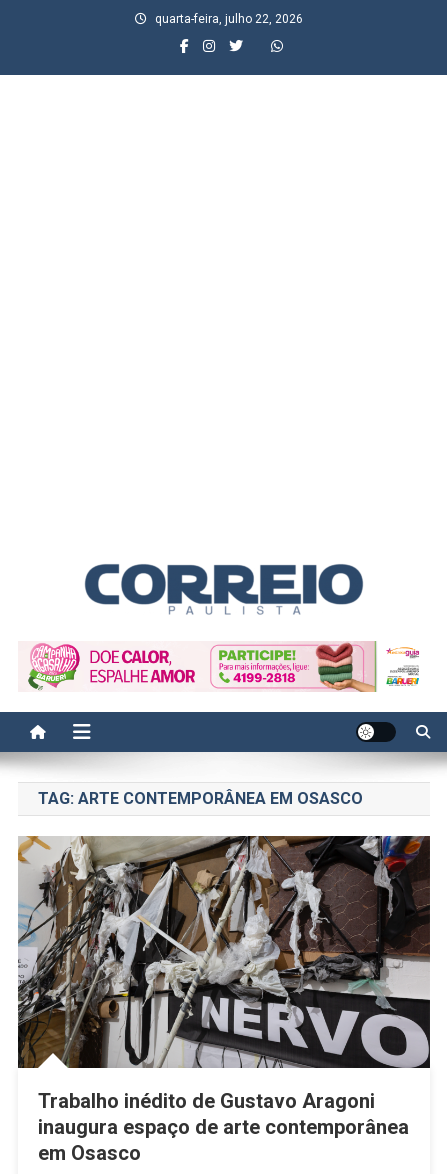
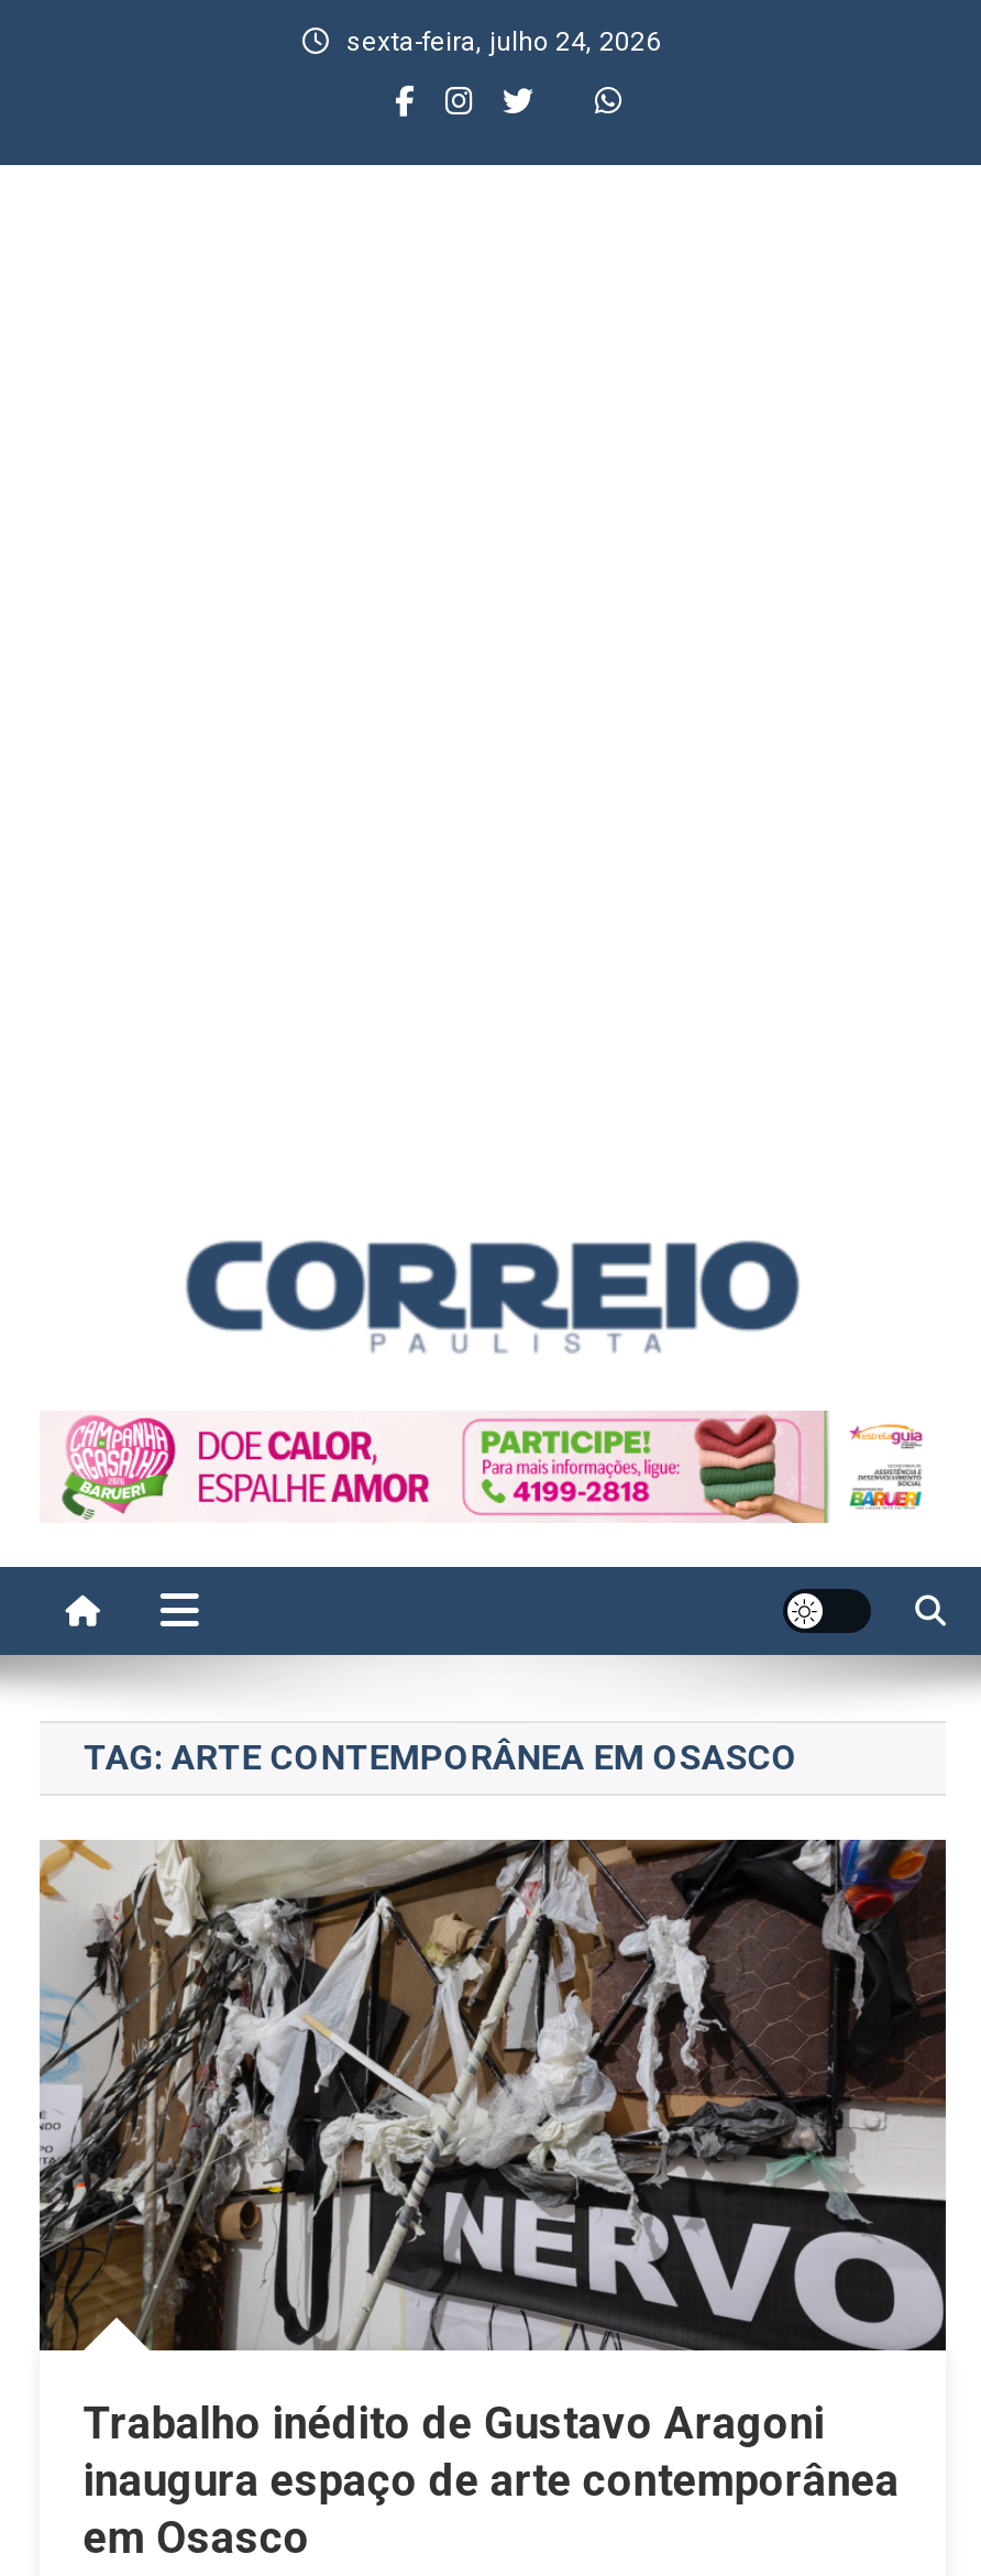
- quarta-feira, julho 22, 2026
+ sexta-feira, julho 24, 2026
